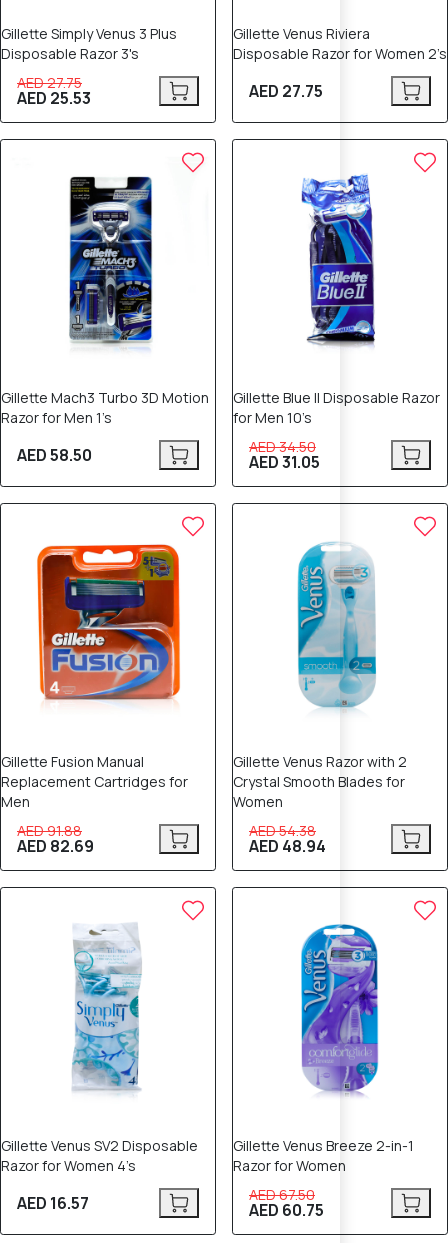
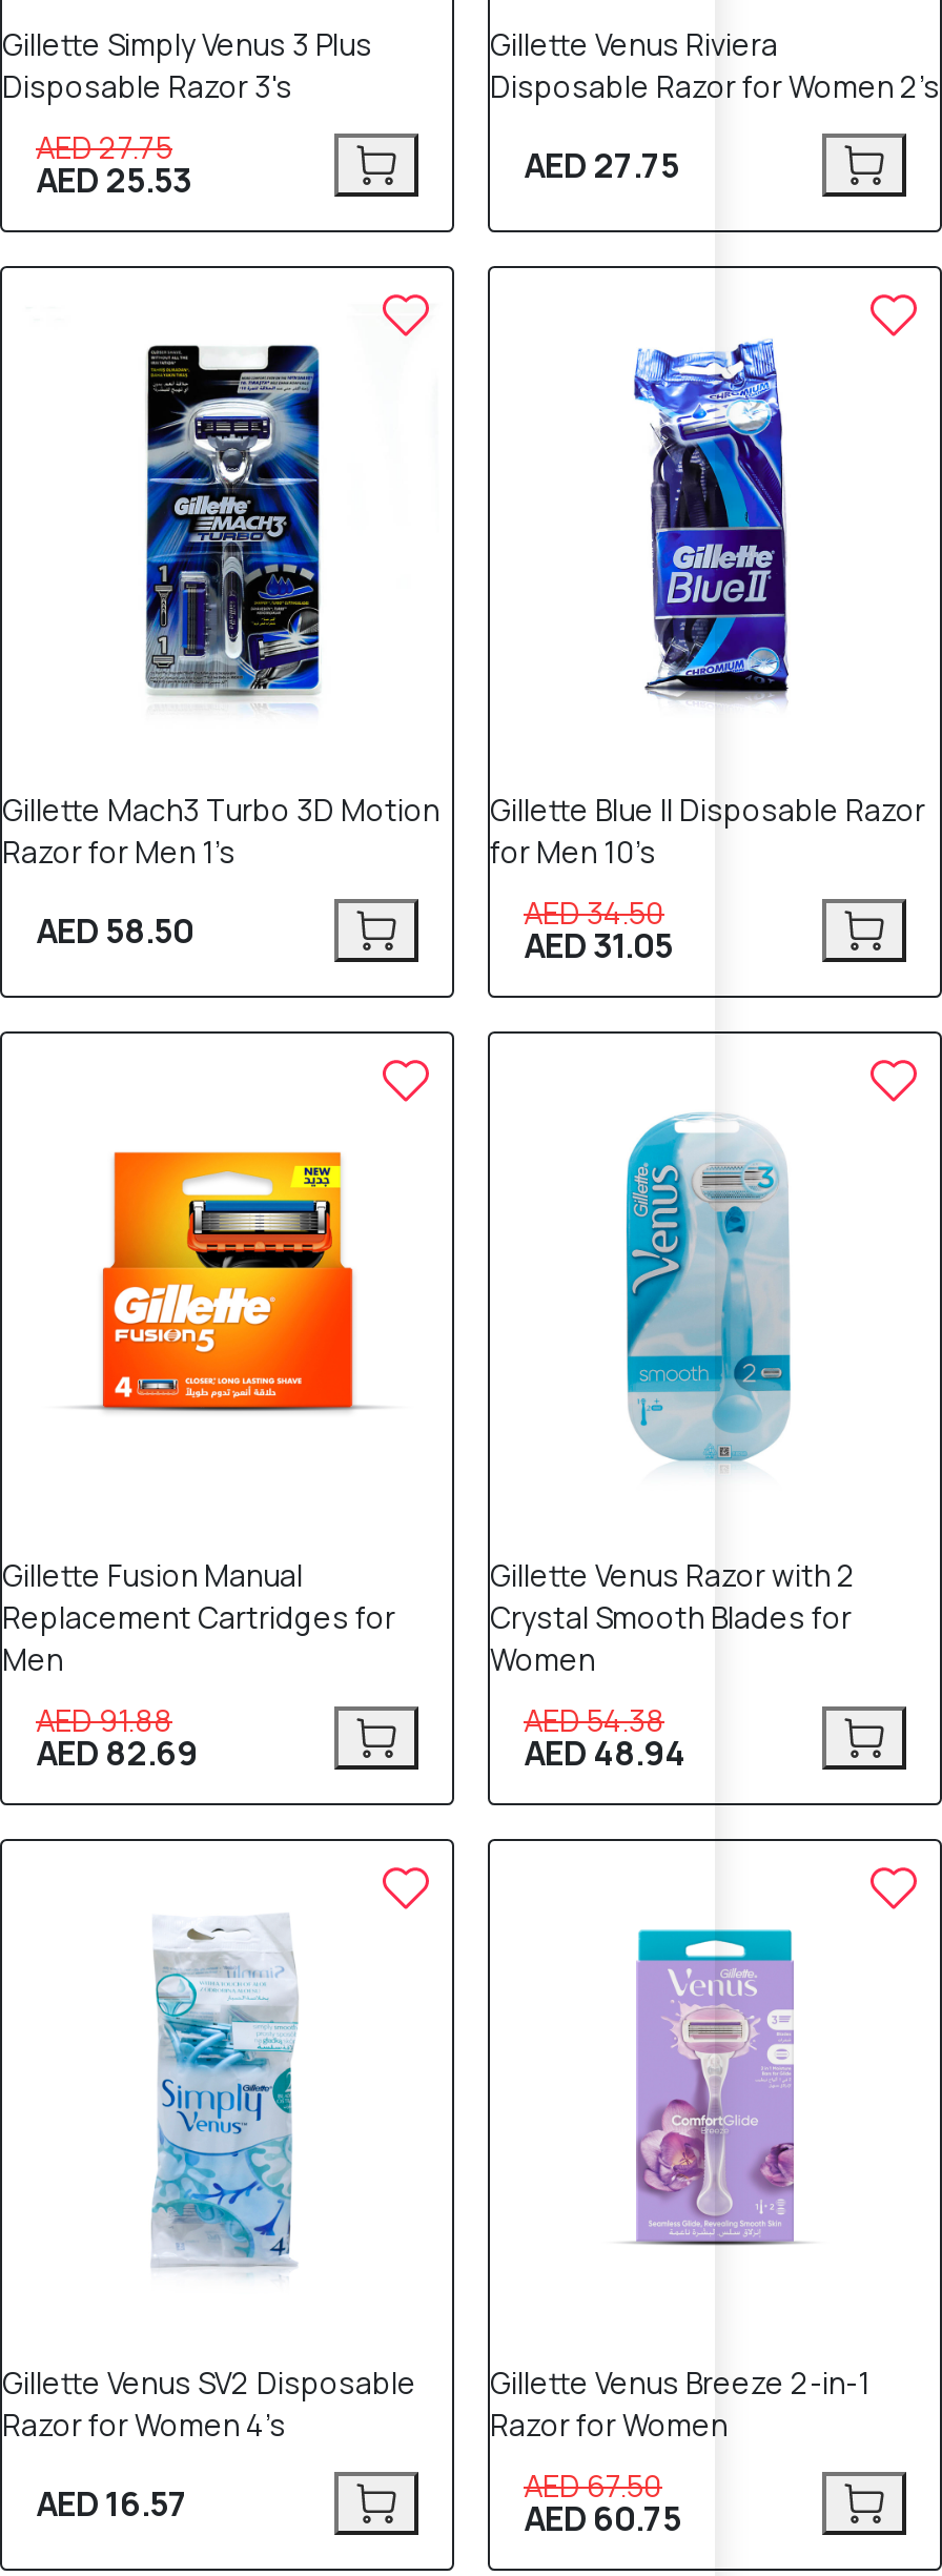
- [image]
+ [image]

- [image]
+ [image]
